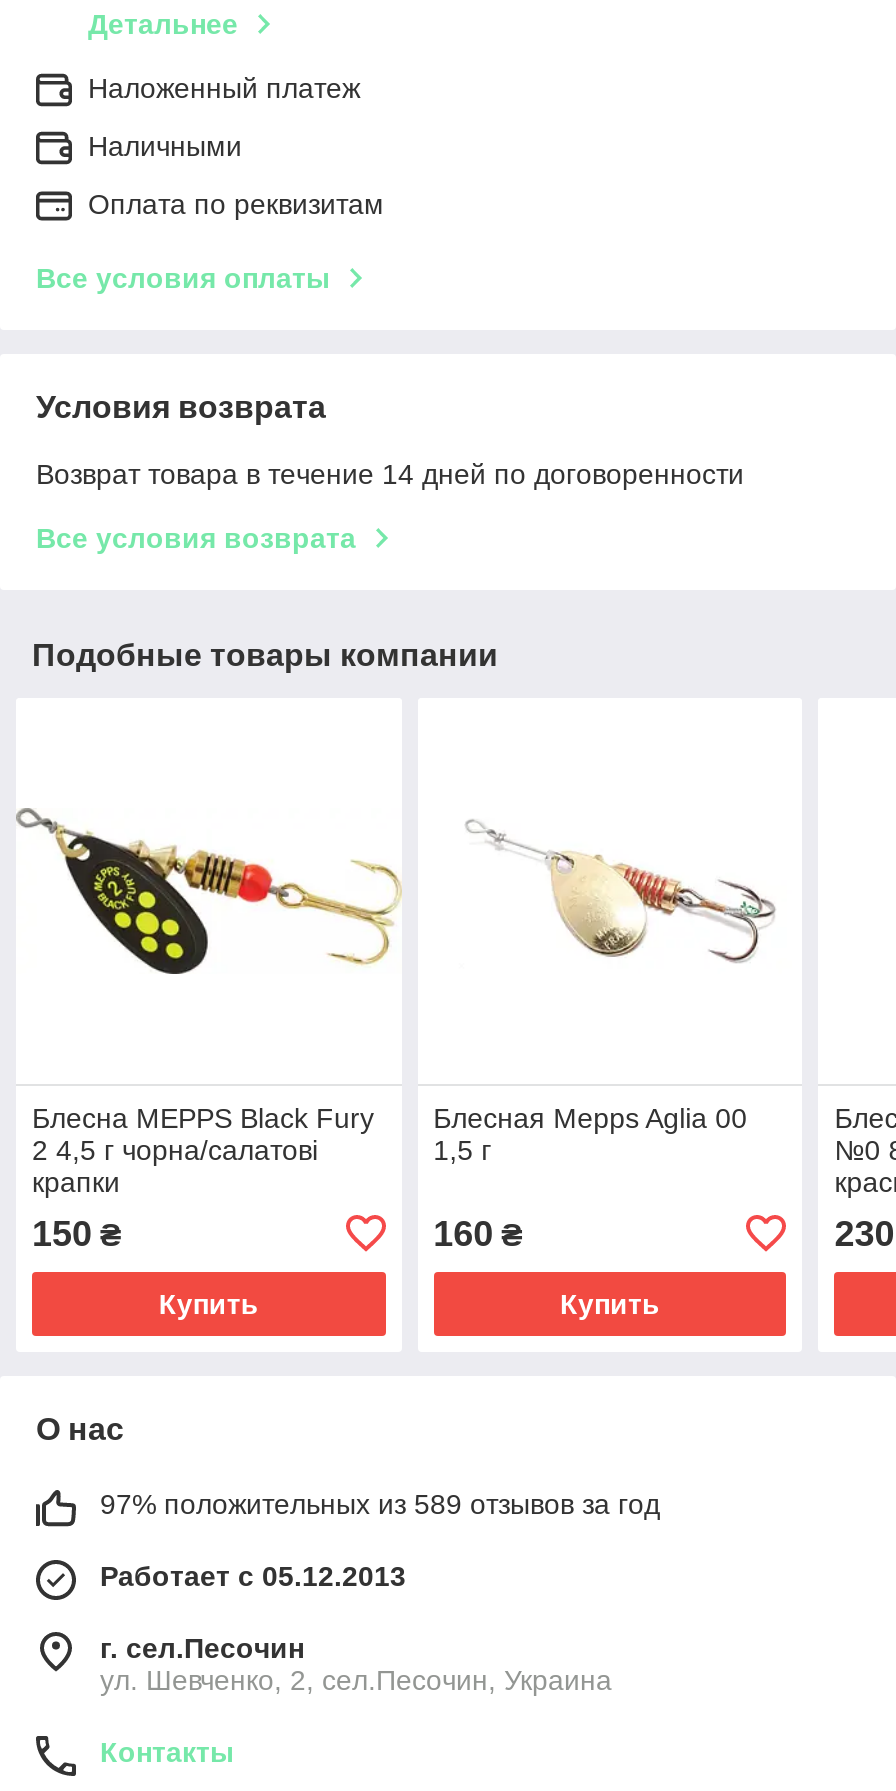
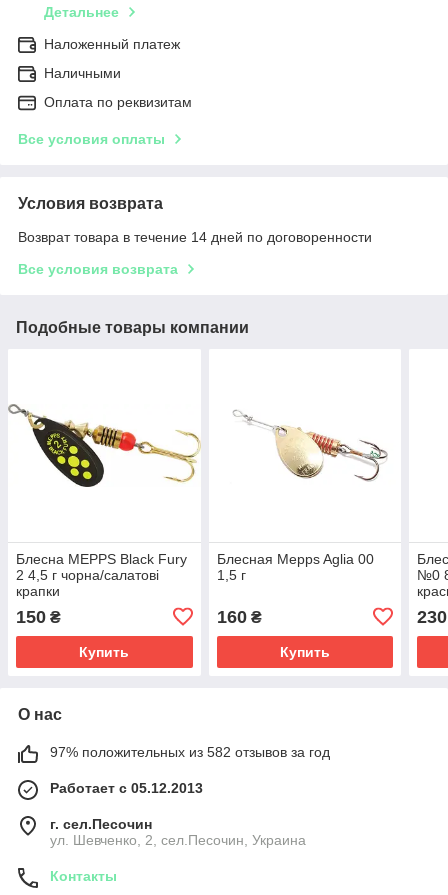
- 97% положительных из 589 отзывов за год
+ 97% положительных из 582 отзывов за год
